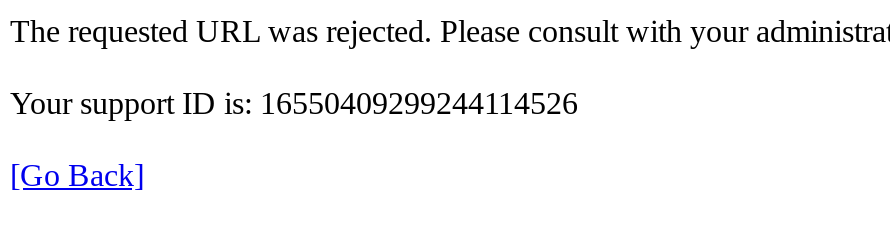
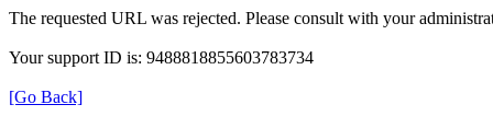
- Your support ID is: 16550409299244114526
+ Your support ID is: 9488818855603783734
